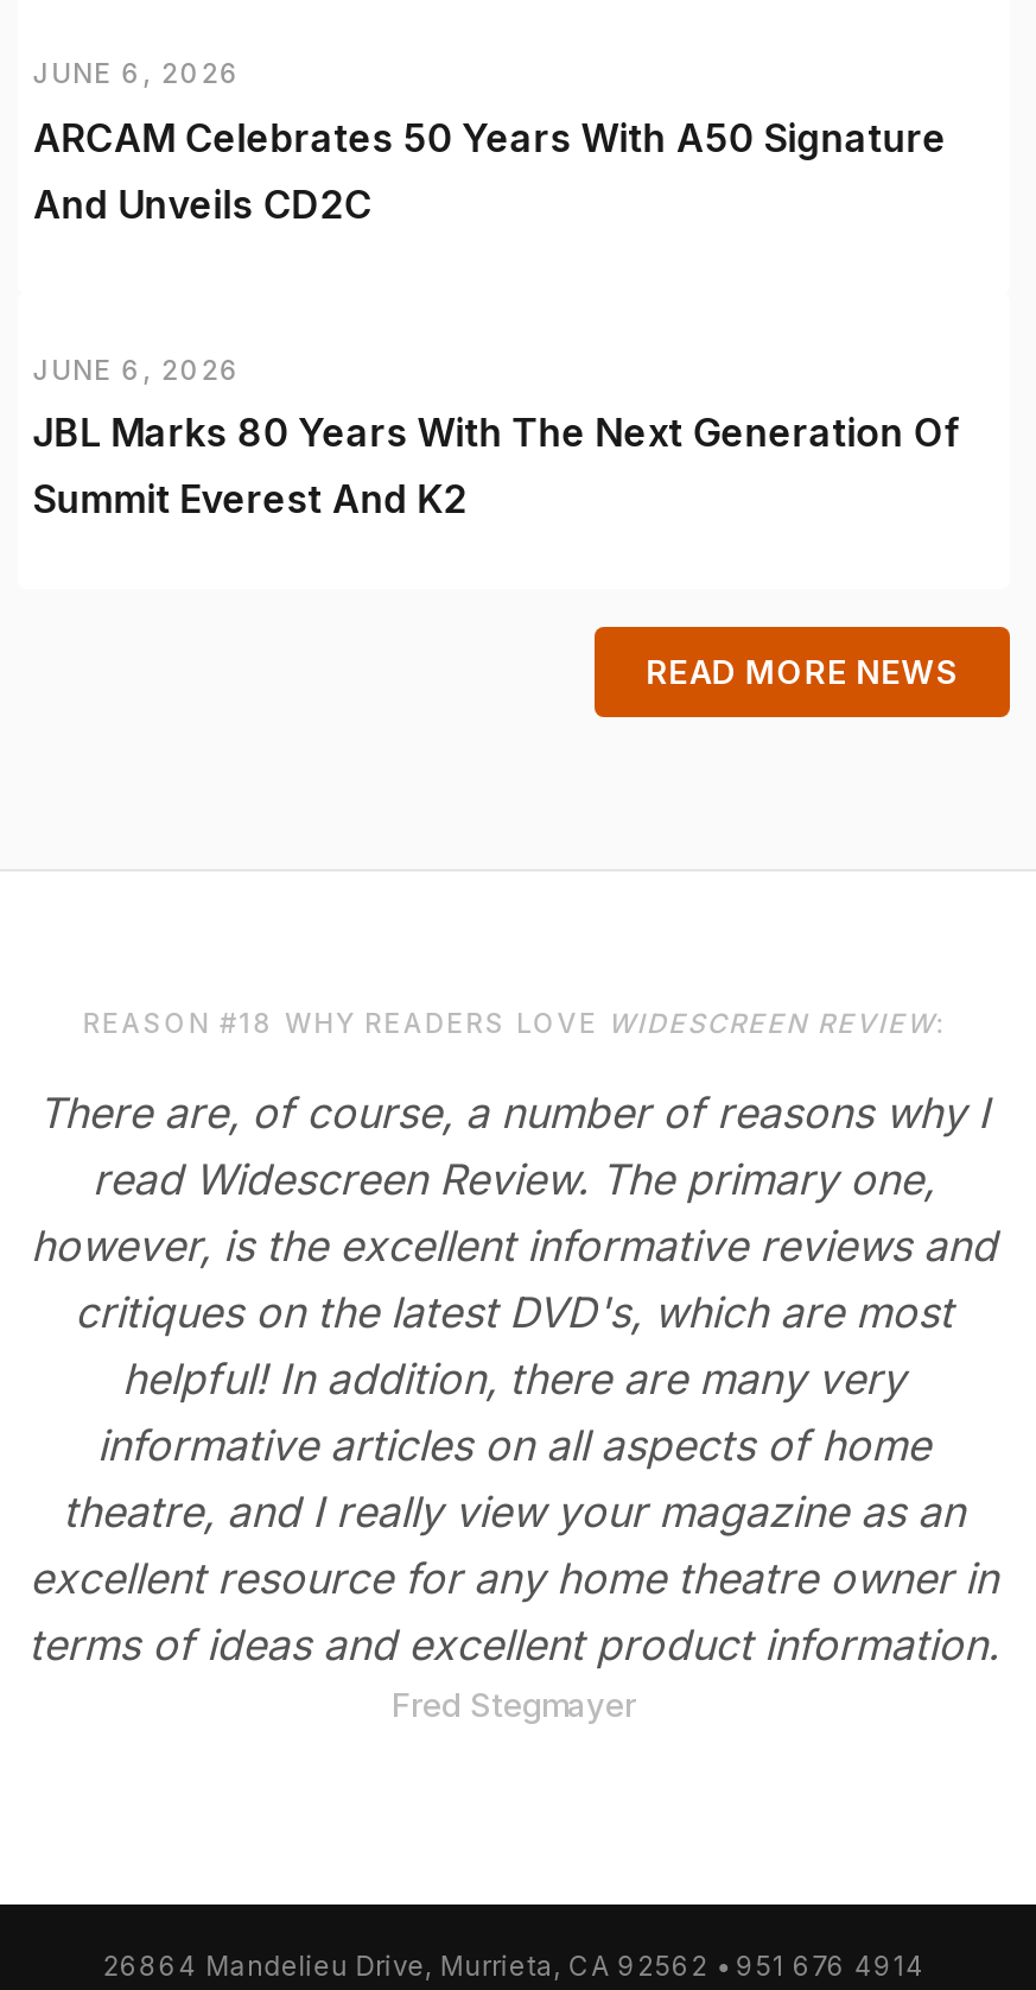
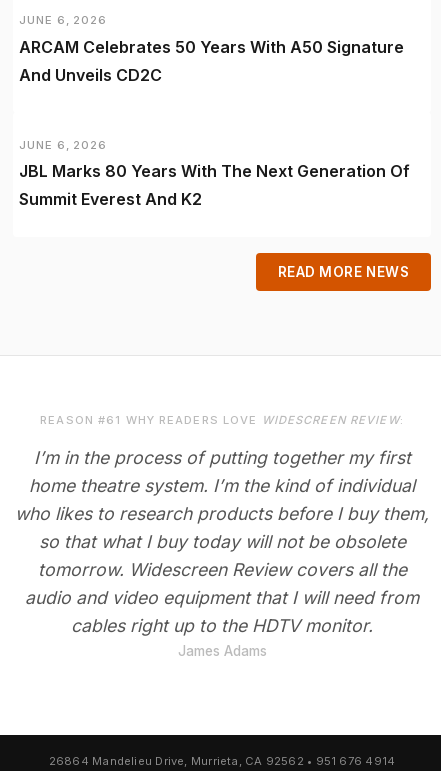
- REASON #18 WHY READERS LOVE WIDESCREEN REVIEW:
+ REASON #61 WHY READERS LOVE WIDESCREEN REVIEW:

- There are, of course, a number of reasons why I
- read Widescreen Review. The primary one,
- however, is the excellent informative reviews and
- critiques on the latest DVD's, which are most
- helpful! In addition, there are many very
- informative articles on all aspects of home
- theatre, and I really view your magazine as an
- excellent resource for any home theatre owner in
- terms of ideas and excellent product information.
- Fred Stegmayer
+ I’m in the process of putting together my first
+ home theatre system. I’m the kind of individual
+ who likes to research products before I buy them,
+ so that what I buy today will not be obsolete
+ tomorrow. Widescreen Review covers all the
+ audio and video equipment that I will need from
+ cables right up to the HDTV monitor.
+ James Adams
